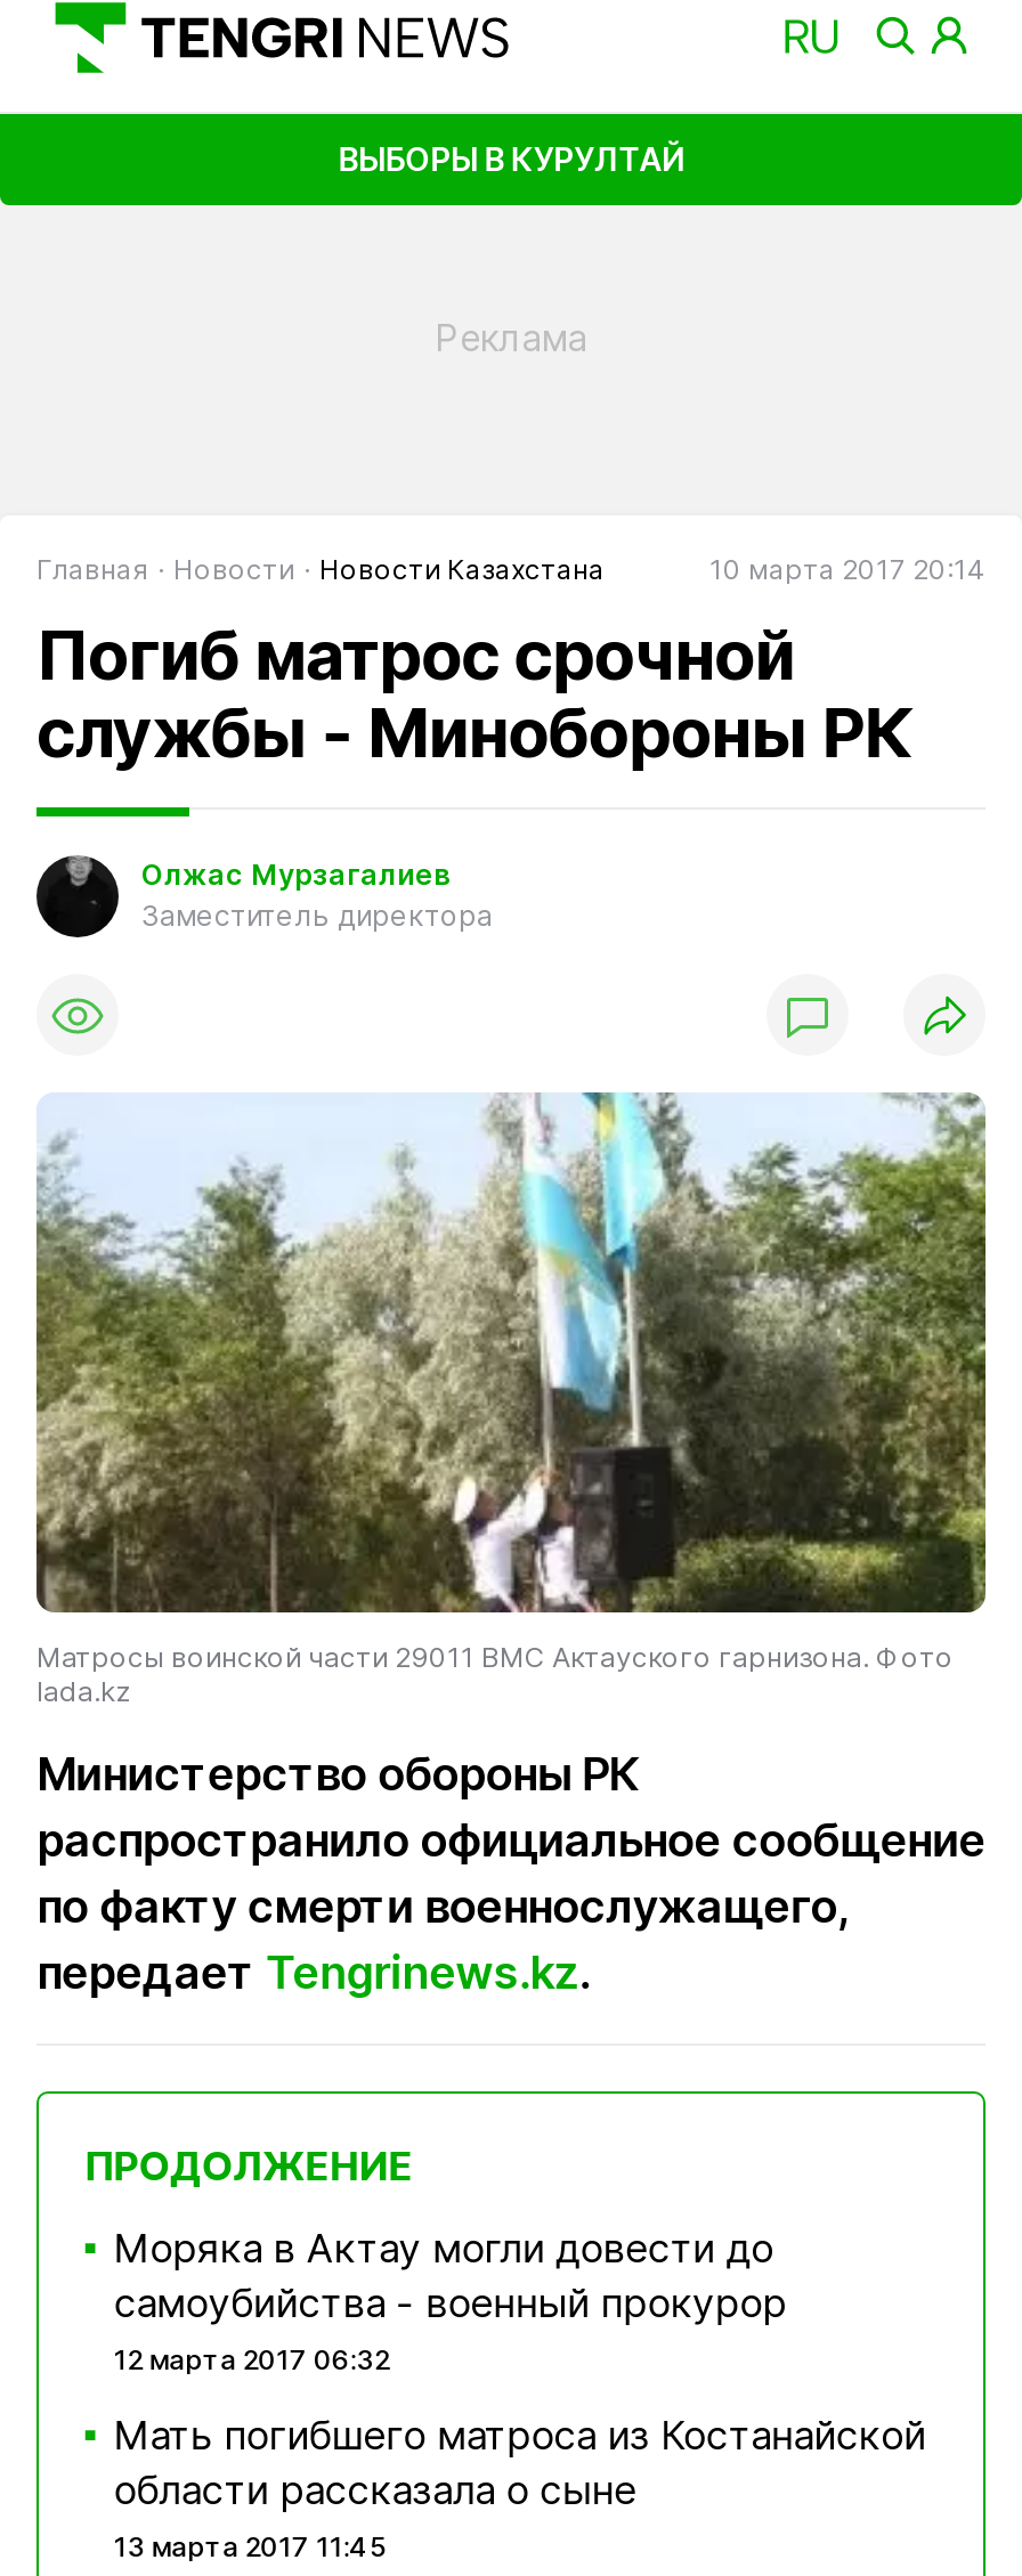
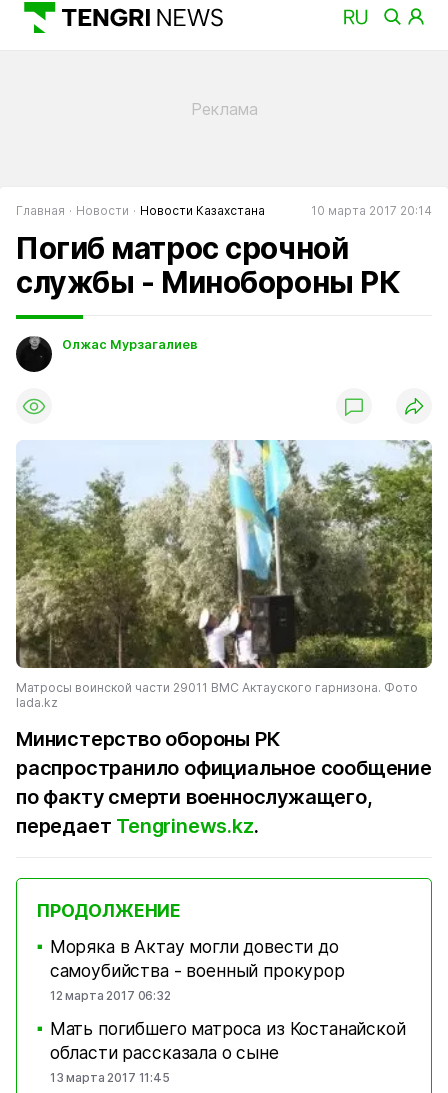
- ВЫБОРЫ В КУРУЛТАЙ

- Заместитель директора
